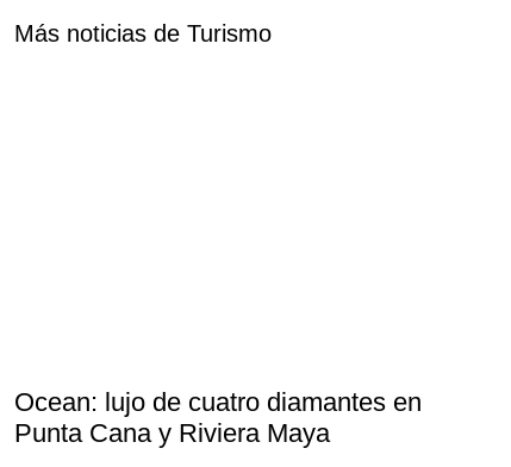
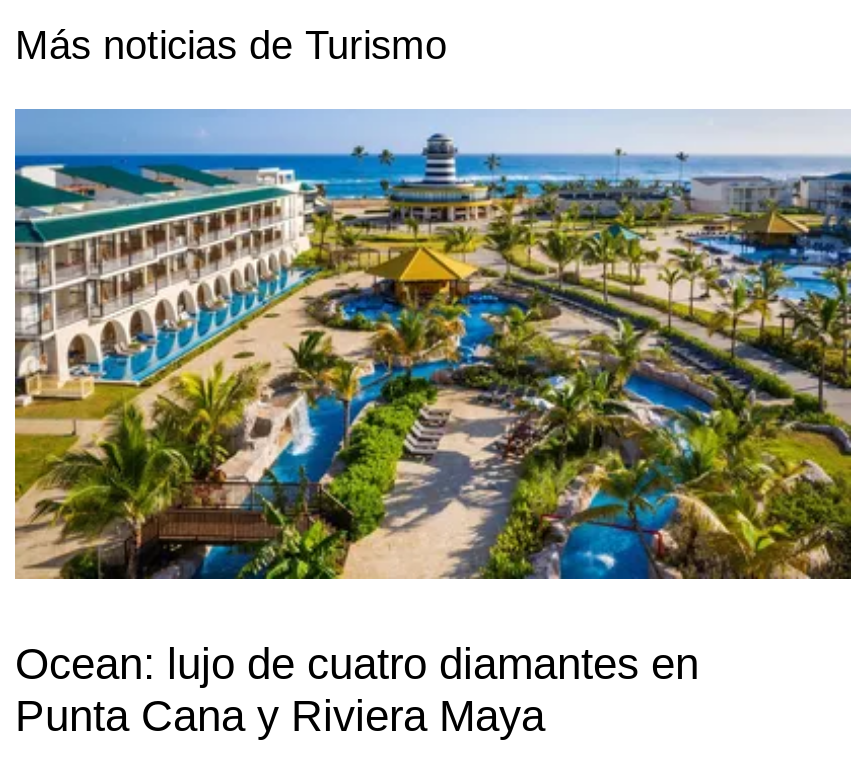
+ [image]
